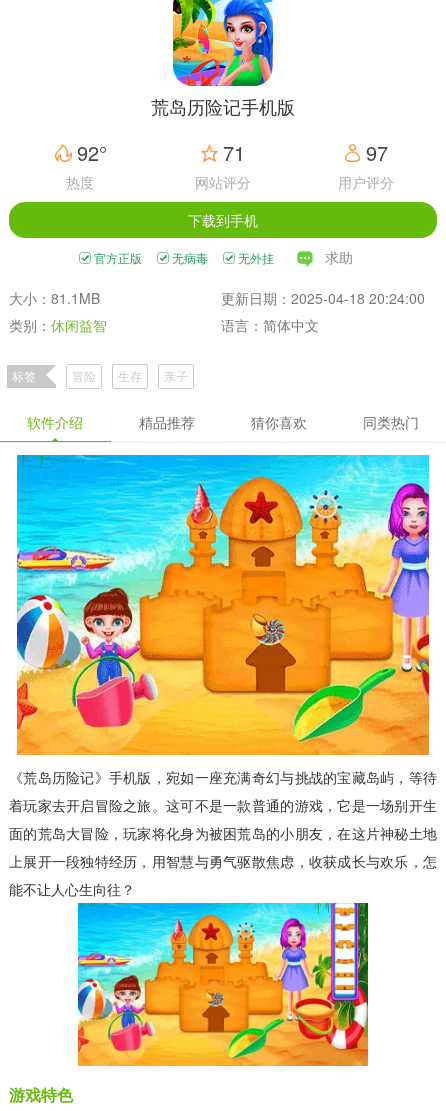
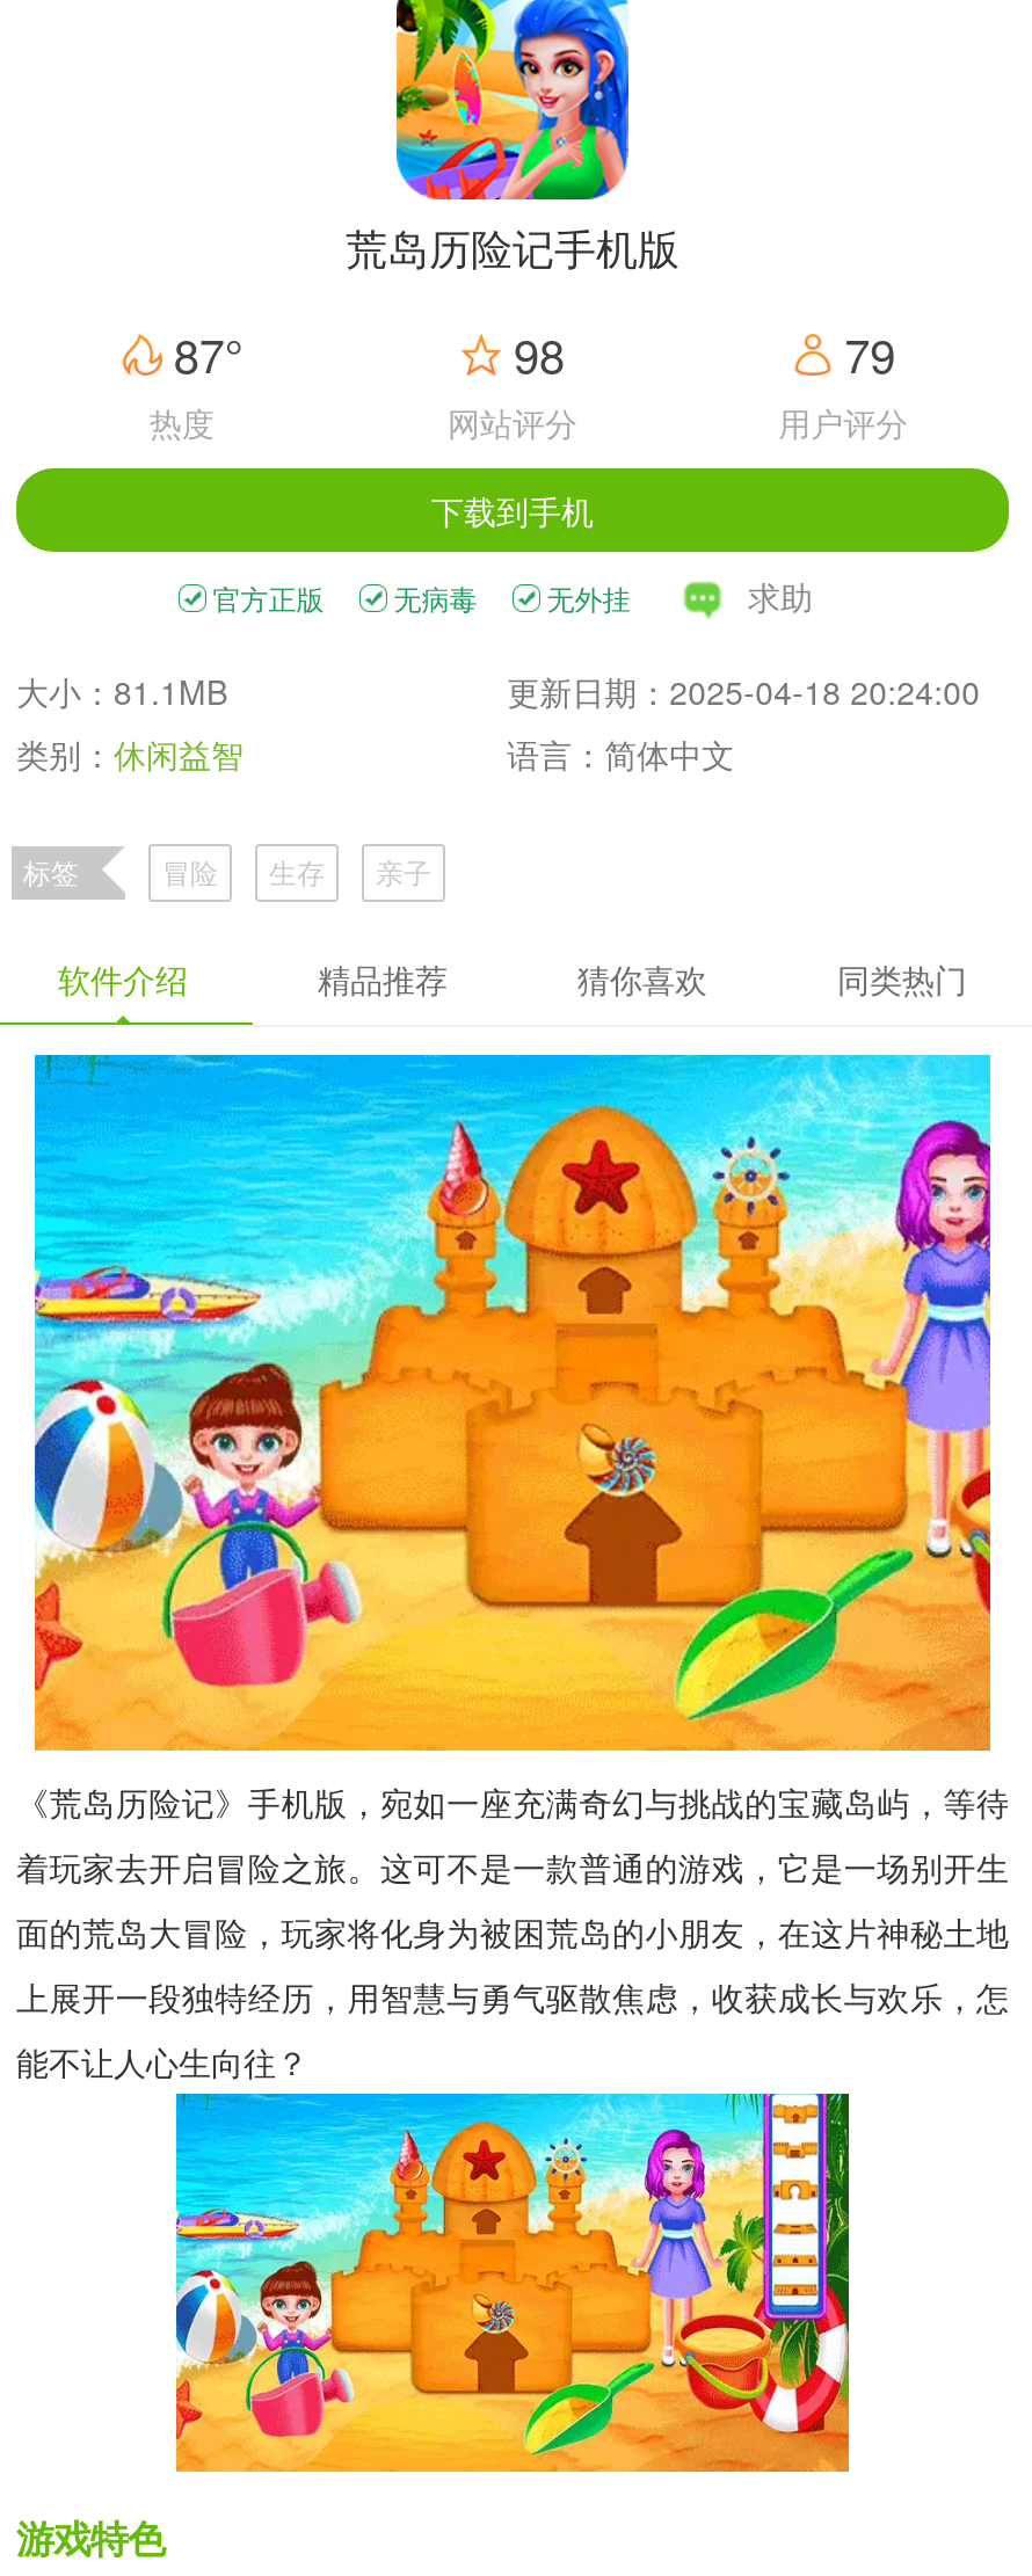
- 92°
+ 87°

- 71
+ 98

- 97
+ 79
